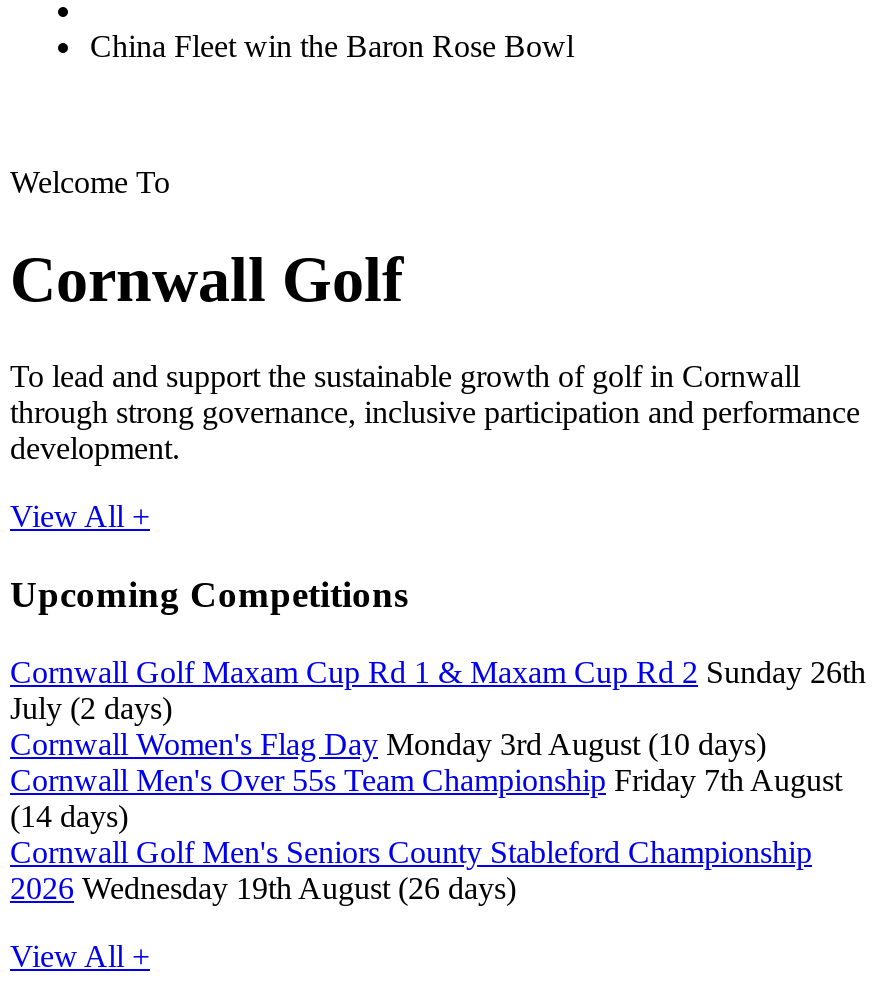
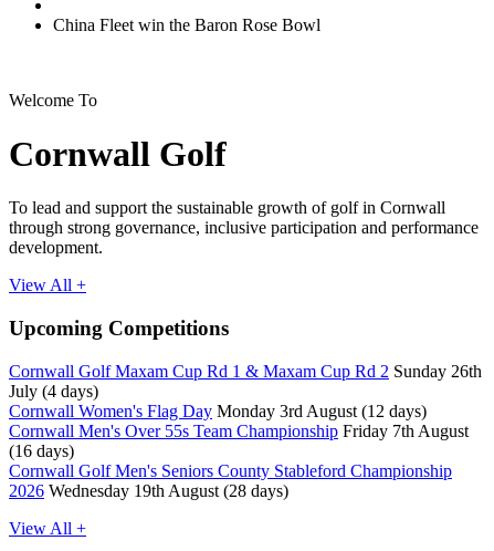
- July (2 days)
+ July (4 days)

- Cornwall Women's Flag Day Monday 3rd August (10 days)
+ Cornwall Women's Flag Day Monday 3rd August (12 days)

- (14 days)
+ (16 days)

- 2026 Wednesday 19th August (26 days)
+ 2026 Wednesday 19th August (28 days)
